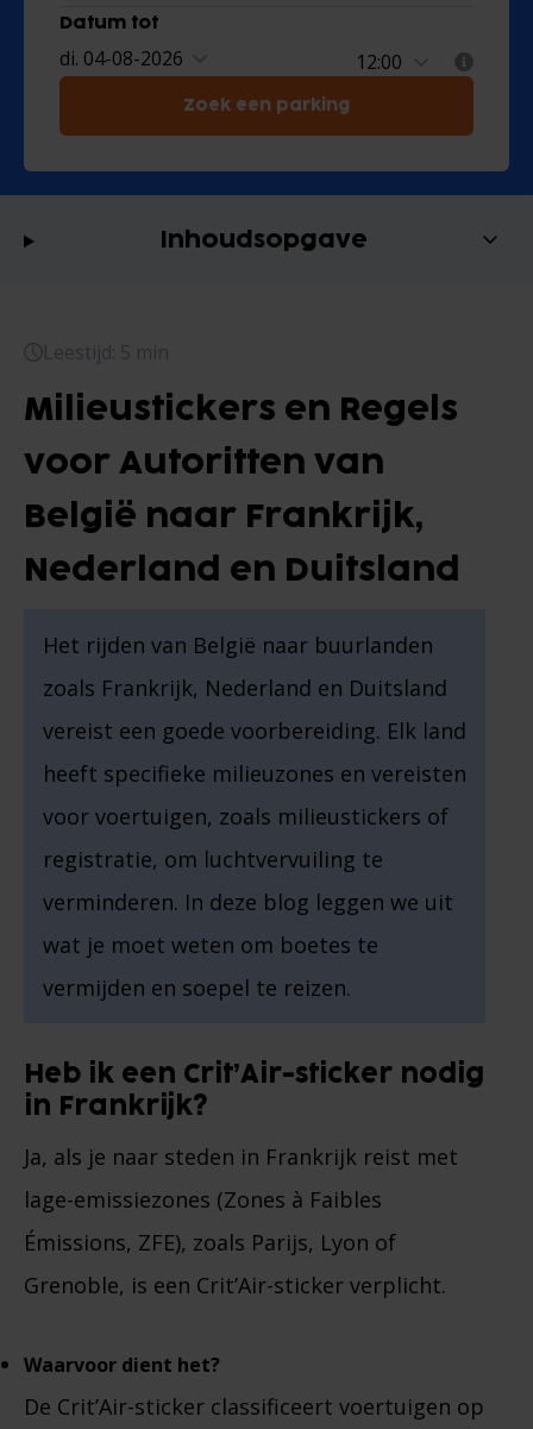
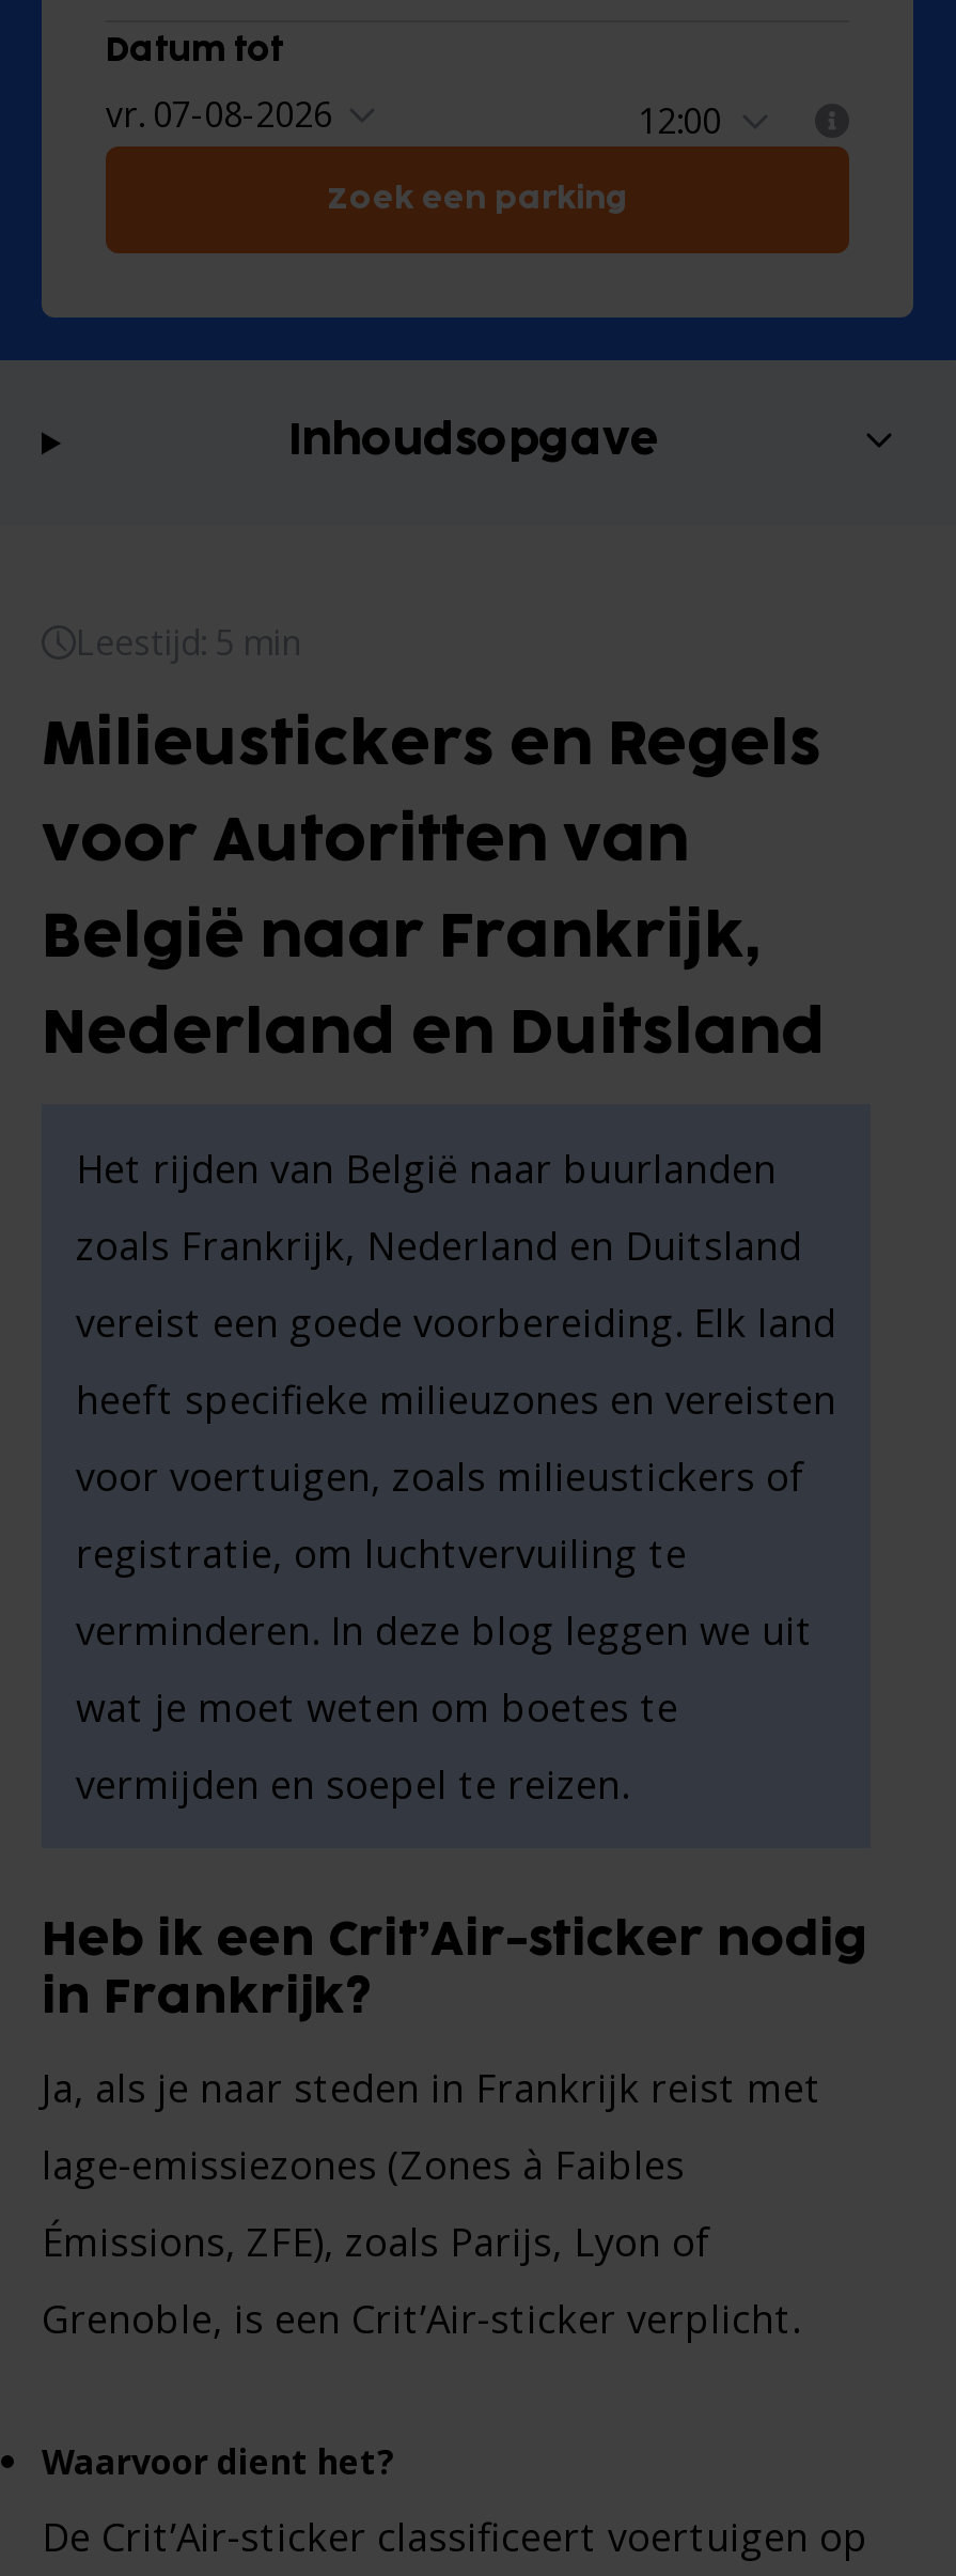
- di. 04-08-2026
+ vr. 07-08-2026
